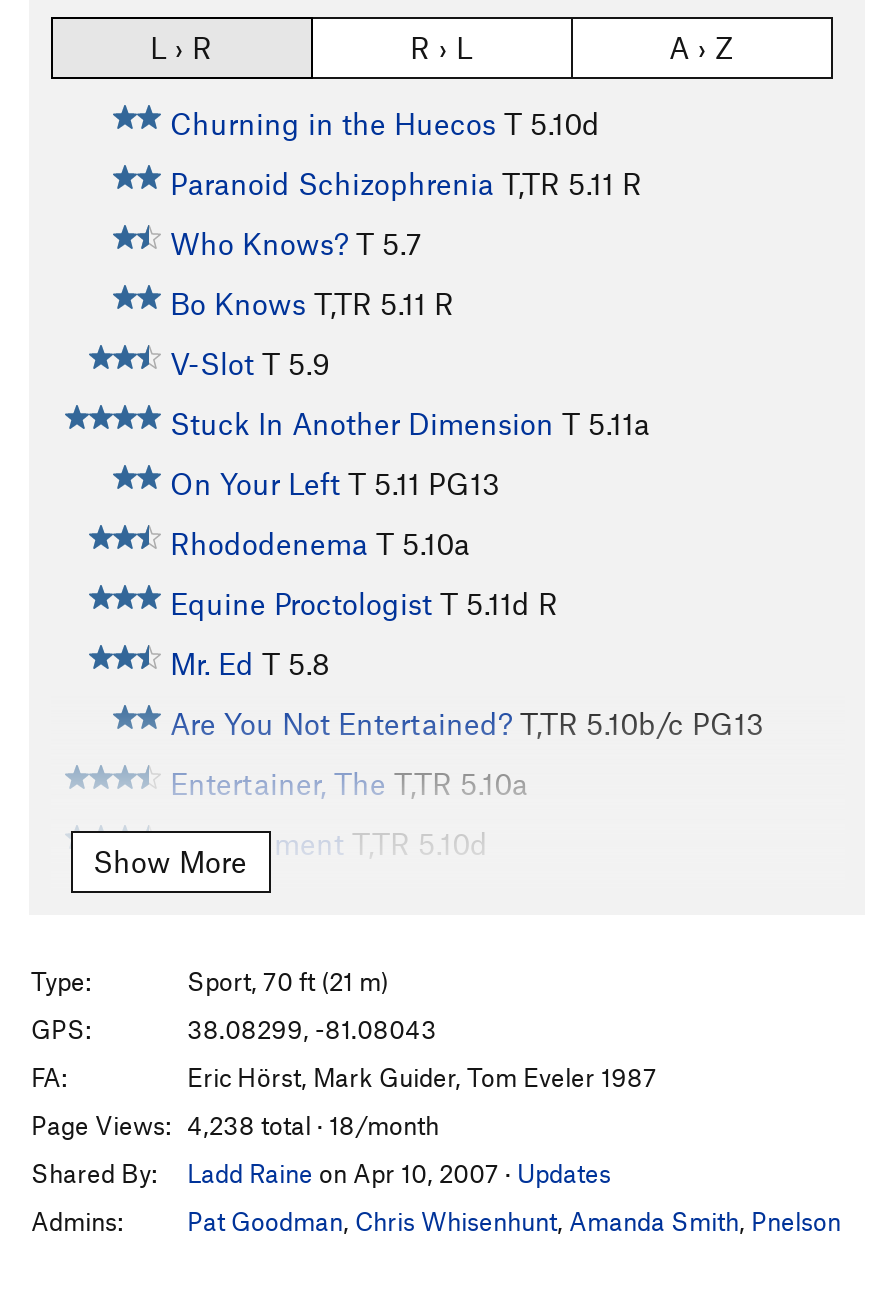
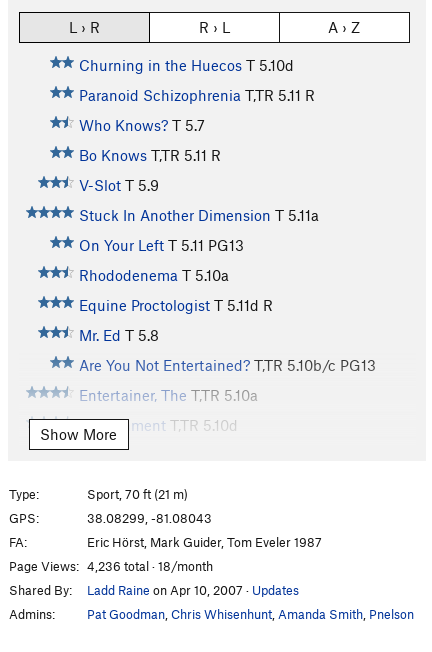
- Page Views: 4,238 total · 18/month
+ Page Views: 4,236 total · 18/month
